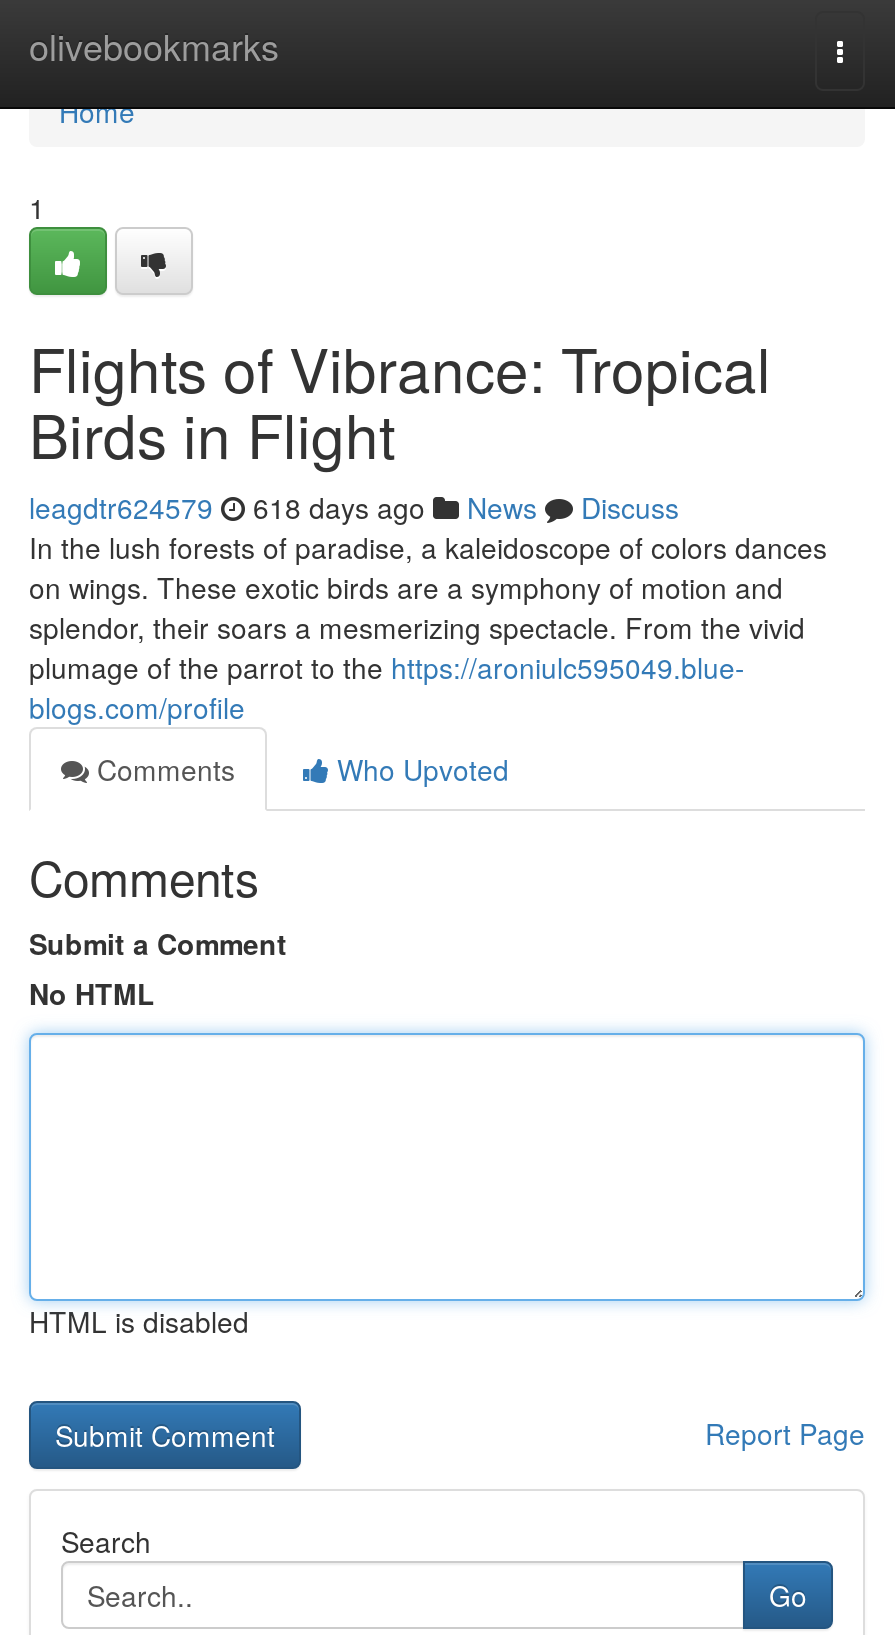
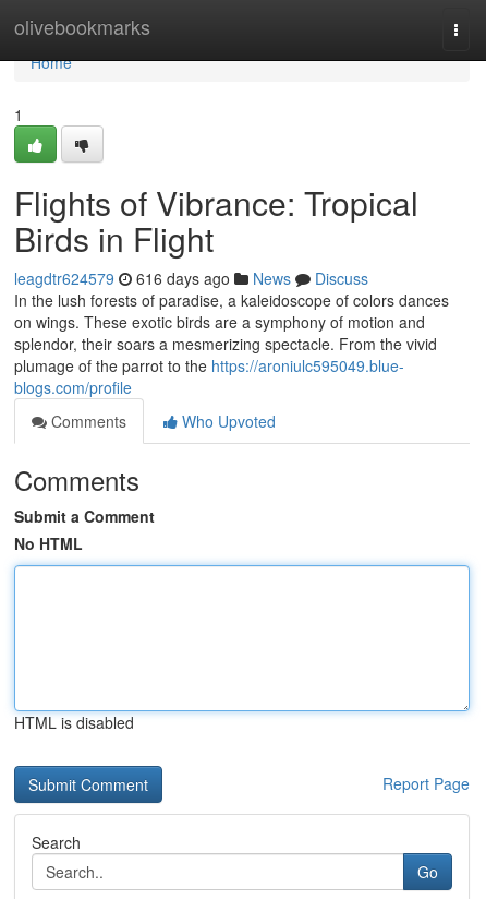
- leagdtr624579 618 days ago News Discuss
+ leagdtr624579 616 days ago News Discuss
